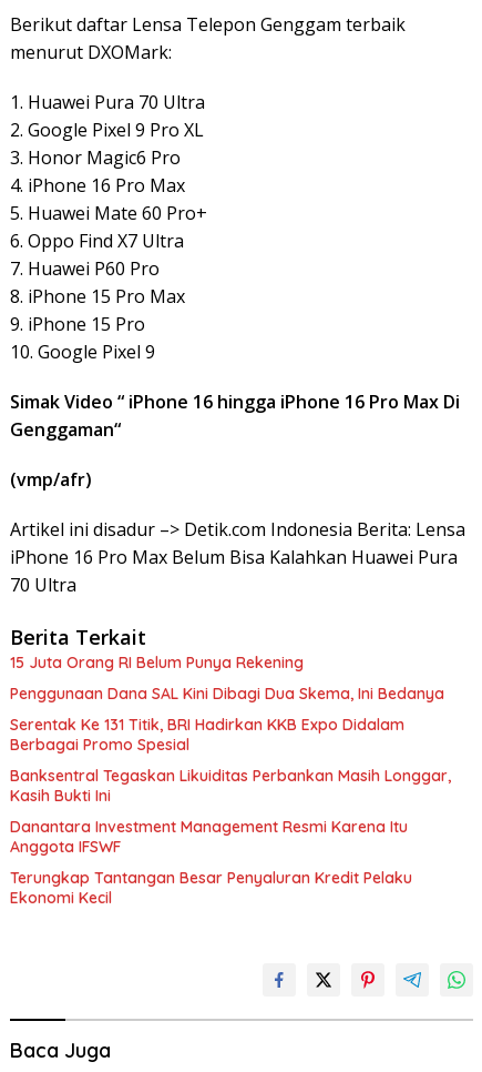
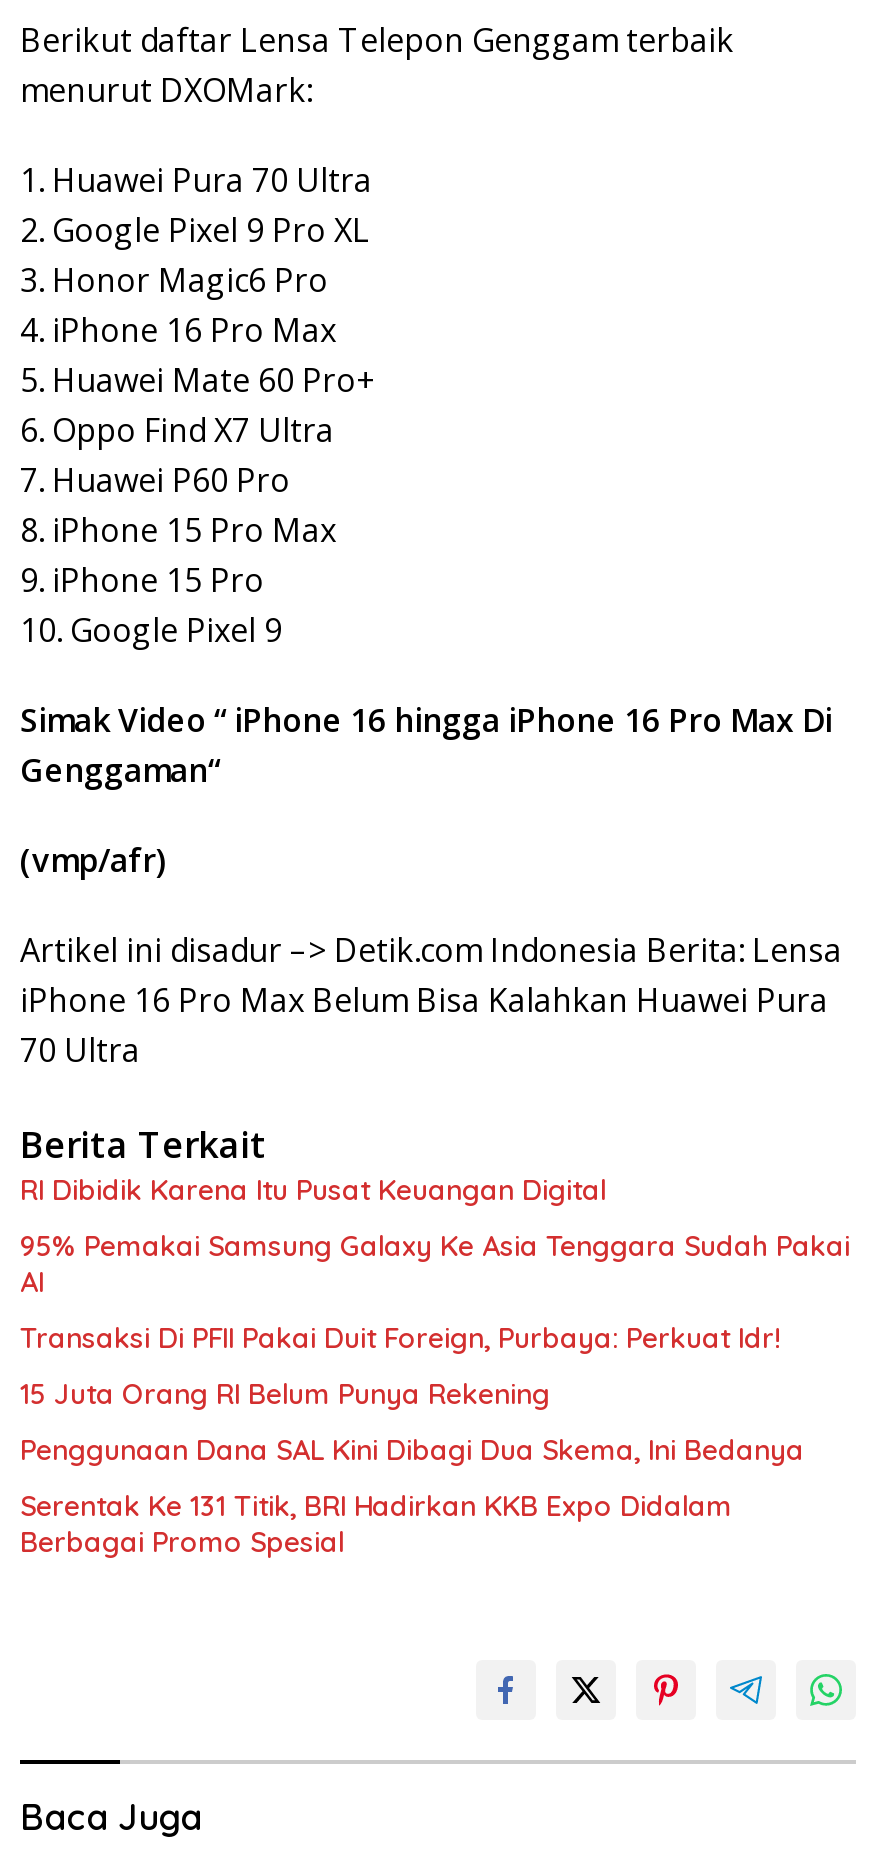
+ RI Dibidik Karena Itu Pusat Keuangan Digital
+ 95% Pemakai Samsung Galaxy Ke Asia Tenggara Sudah Pakai
+ AI
+ Transaksi Di PFII Pakai Duit Foreign, Purbaya: Perkuat Idr!

moved down: 15 Juta Orang RI Belum Punya Rekening | Penggunaan Dana SAL Kini Dibagi Dua Skema, Ini Bedanya | Serentak Ke 131 Titik, BRI Hadirkan KKB Expo Didalam | Berbagai Promo Spesial

- Banksentral Tegaskan Likuiditas Perbankan Masih Longgar,
- Kasih Bukti Ini
- Danantara Investment Management Resmi Karena Itu
- Anggota IFSWF
- Terungkap Tantangan Besar Penyaluran Kredit Pelaku
- Ekonomi Kecil
